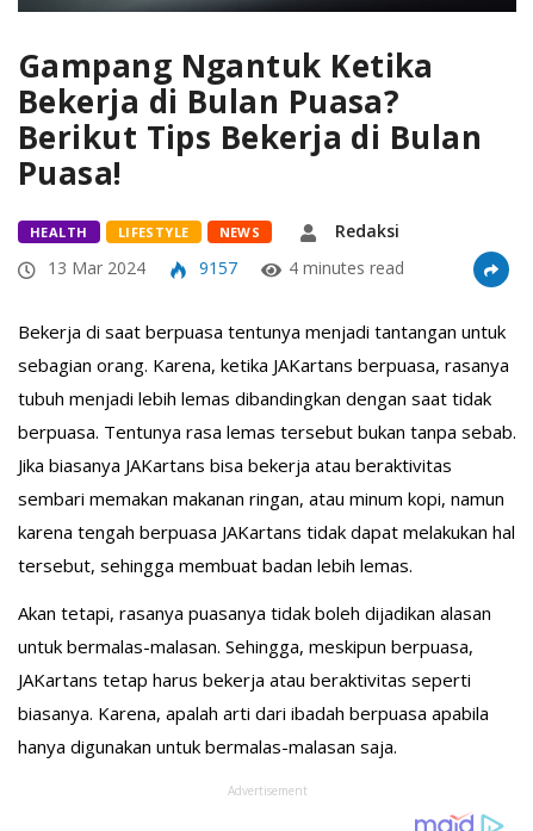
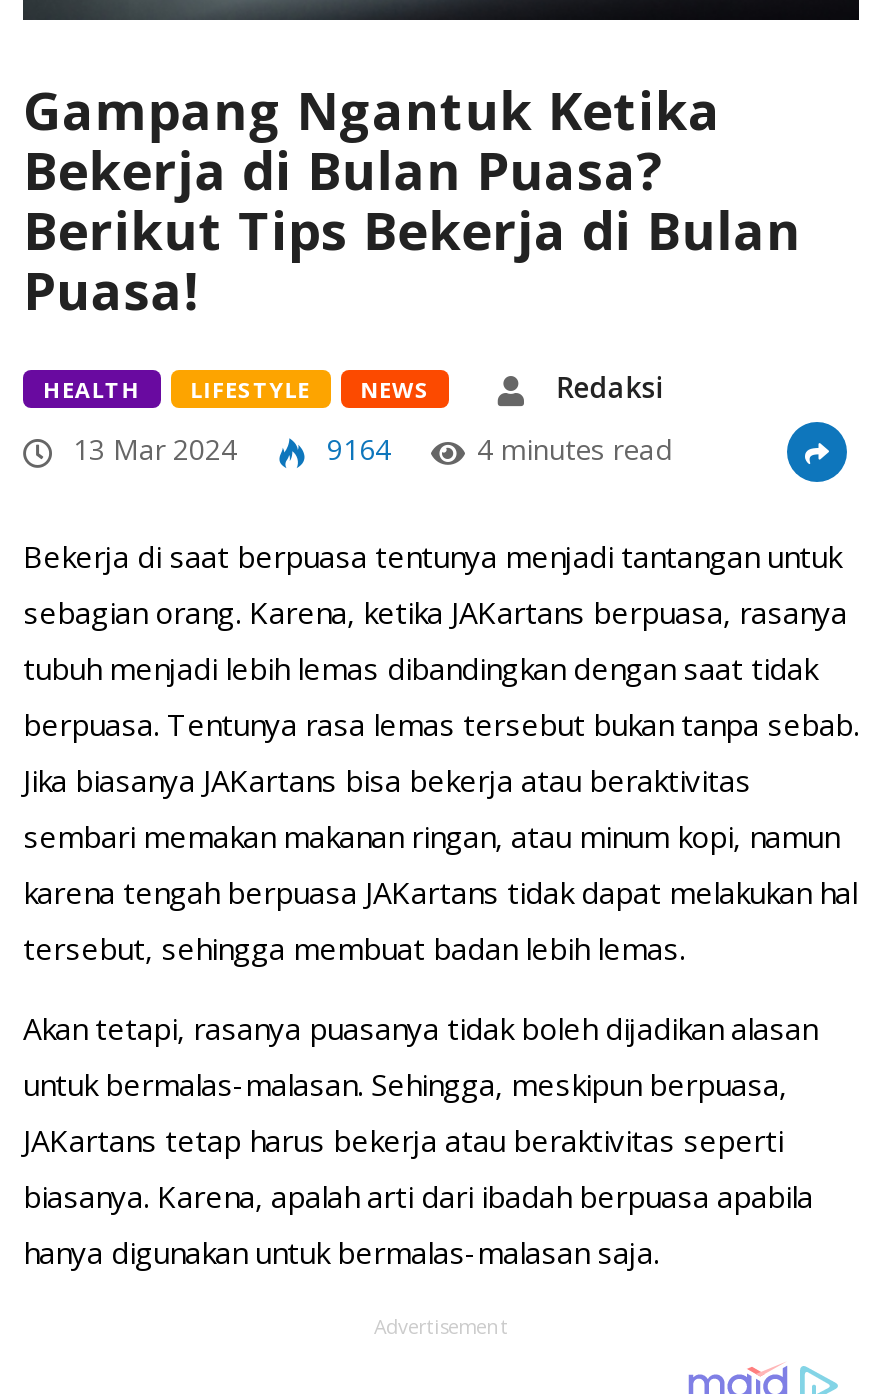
- 9157
+ 9164
